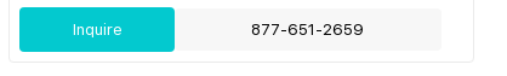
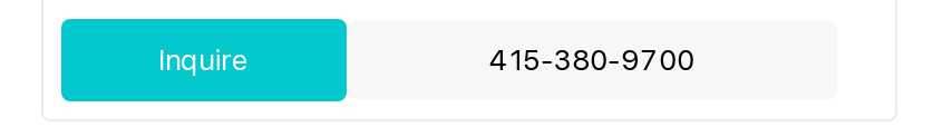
- 877-651-2659
+ 415-380-9700
